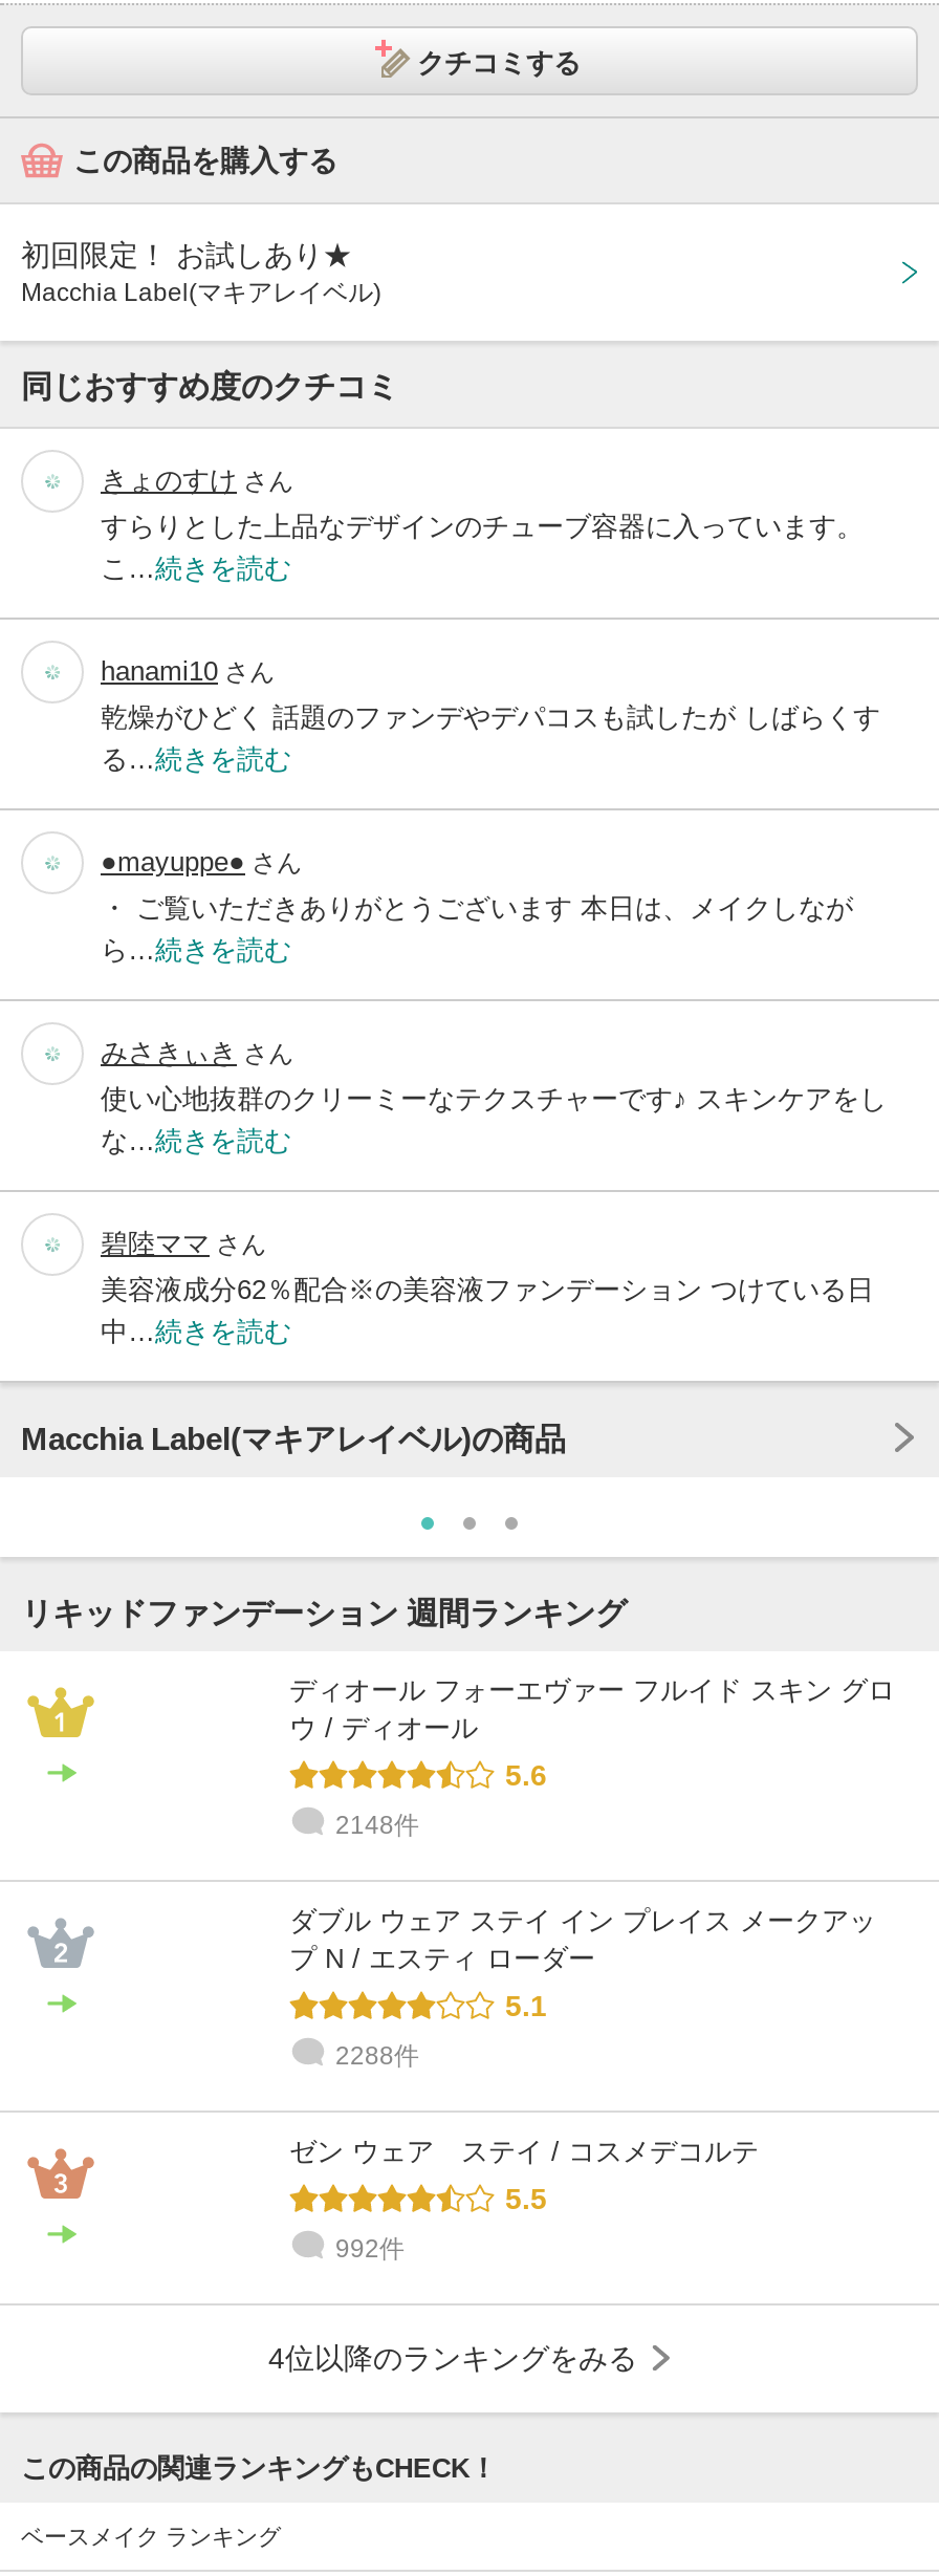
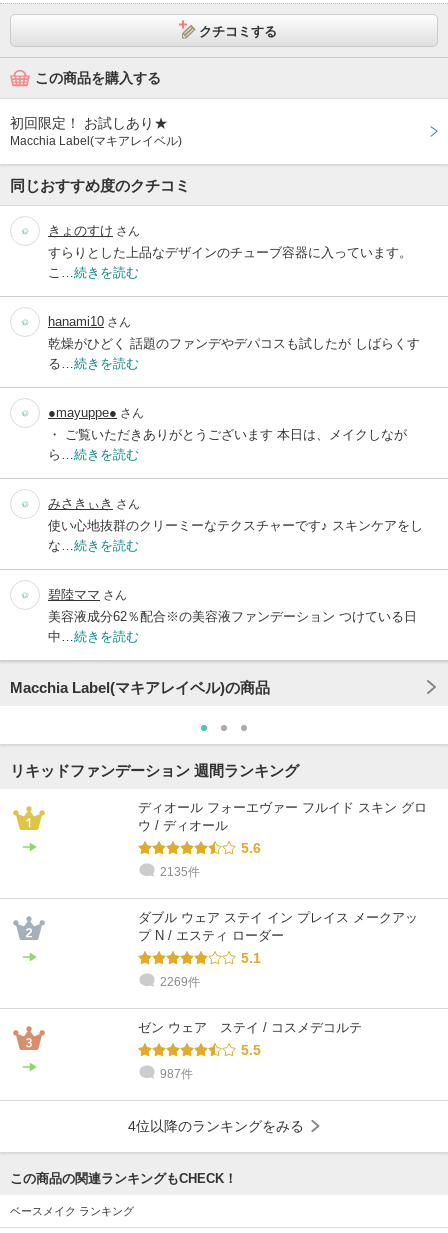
- 2148件
+ 2135件

- 2288件
+ 2269件

- 992件
+ 987件
